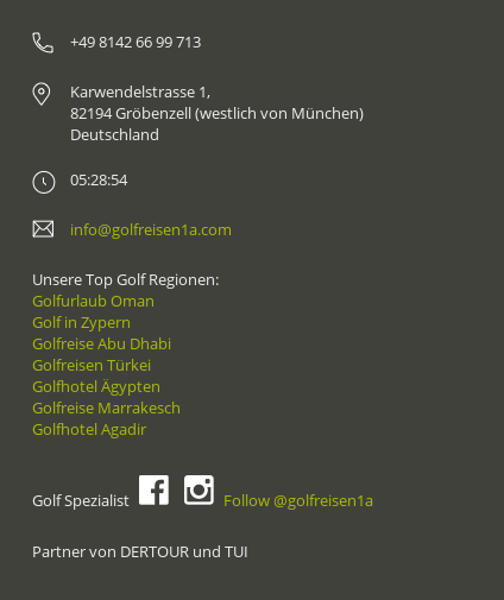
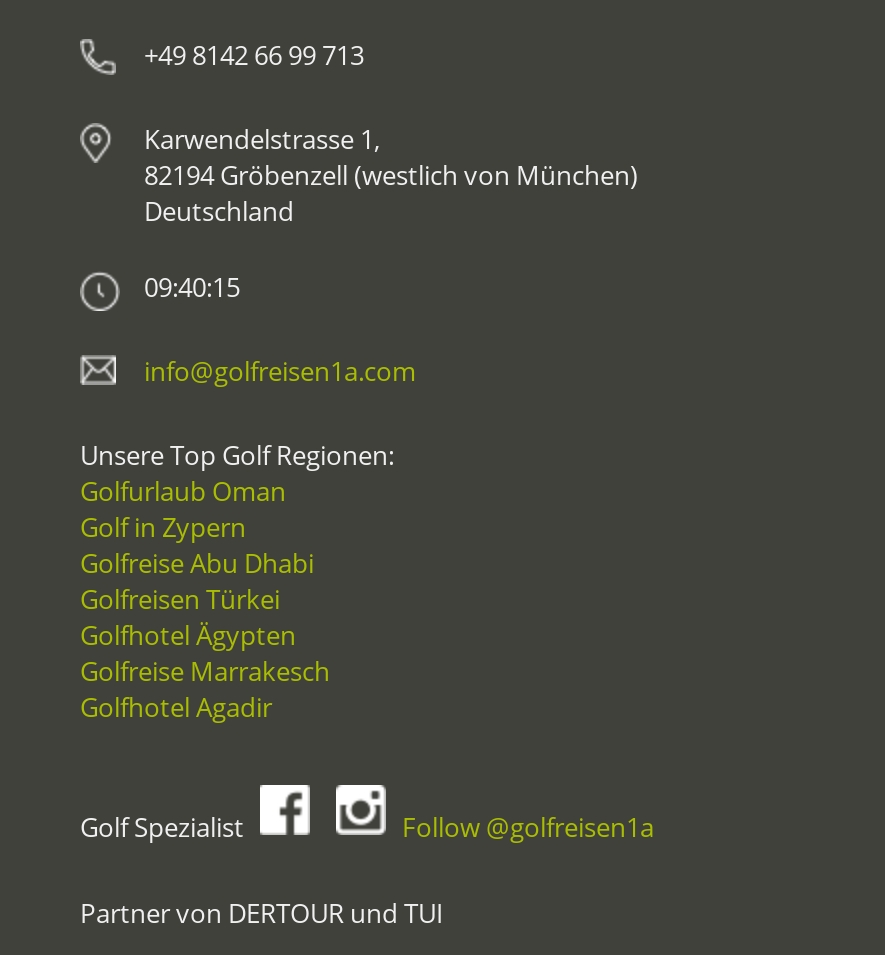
- 05:28:54
+ 09:40:15
